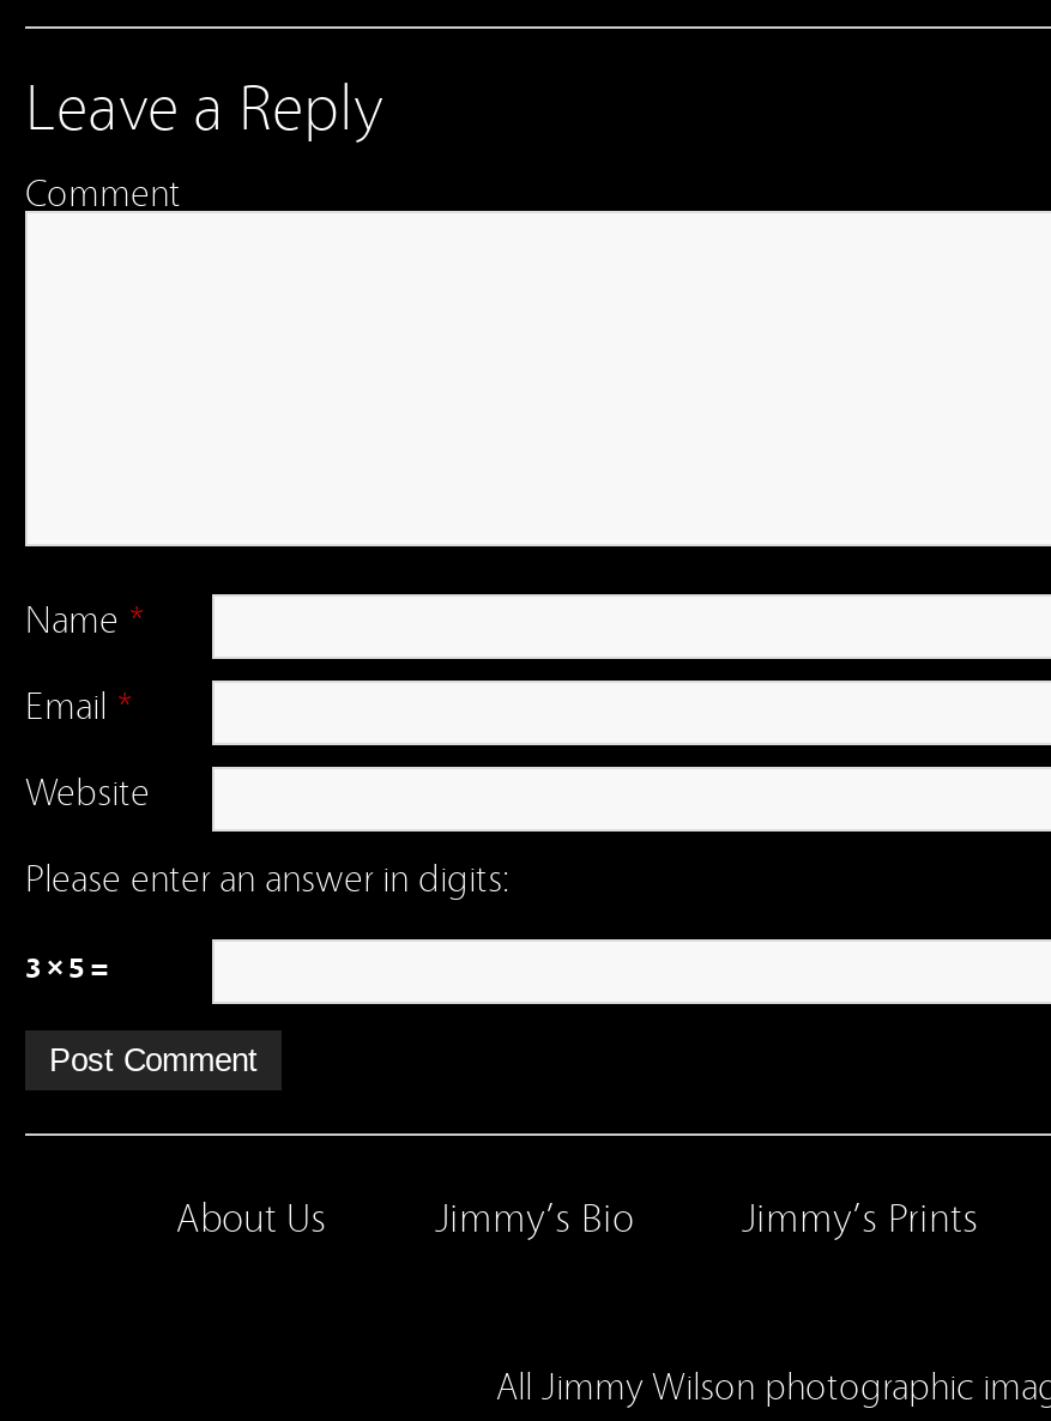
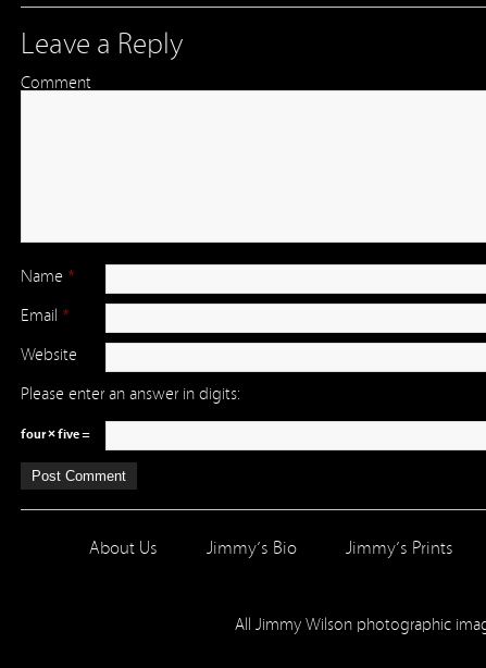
- 3 × 5 =
+ four × five =
